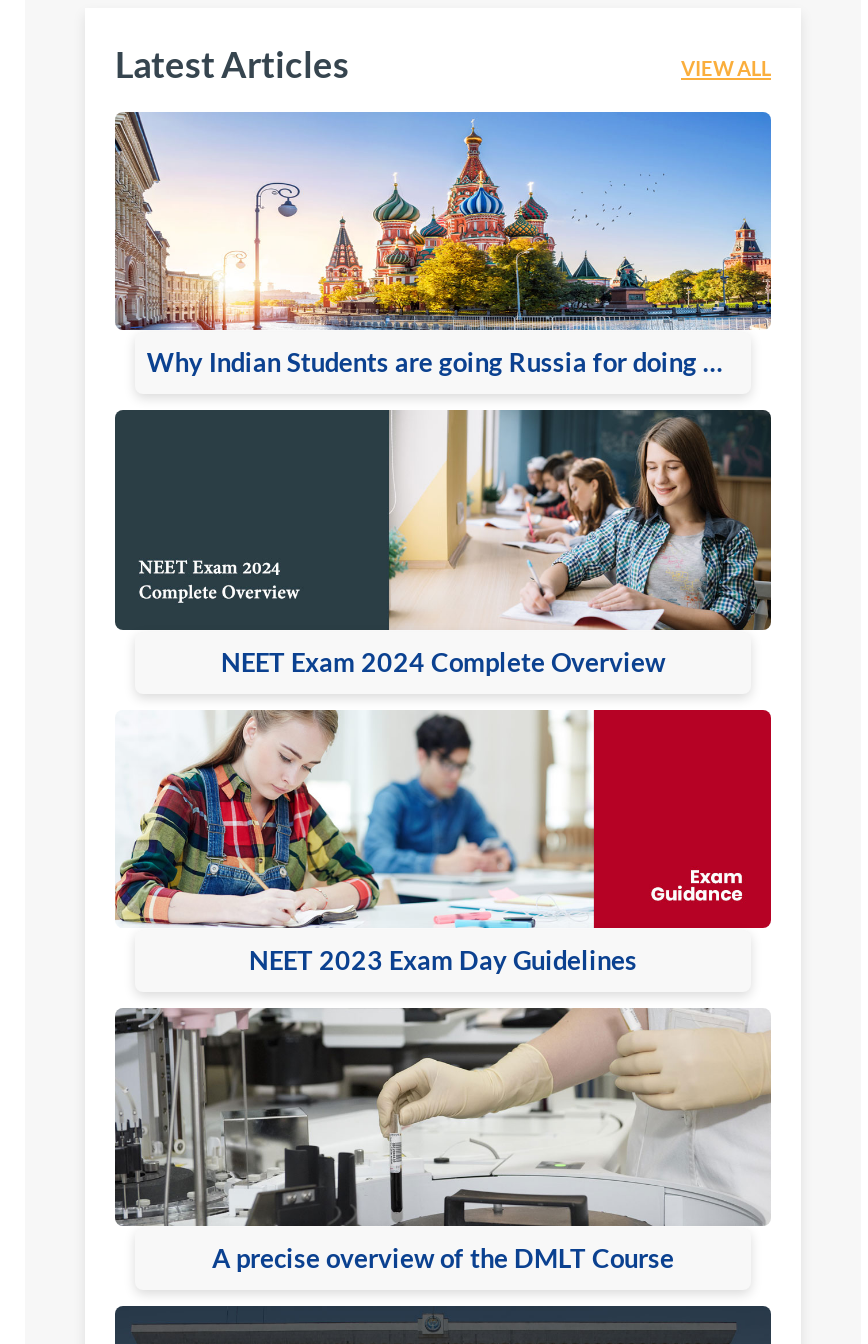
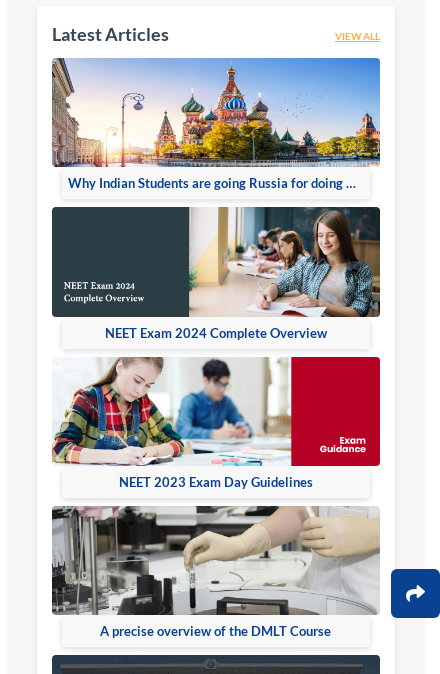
+ [image]
